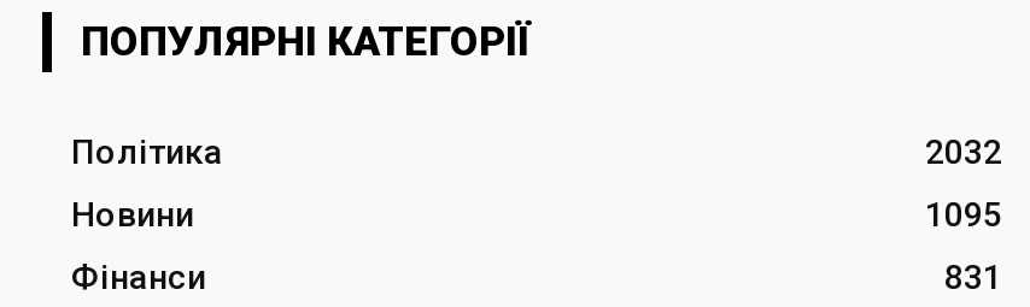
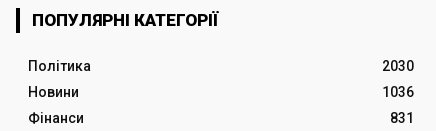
- 2032
+ 2030

- 1095
+ 1036
